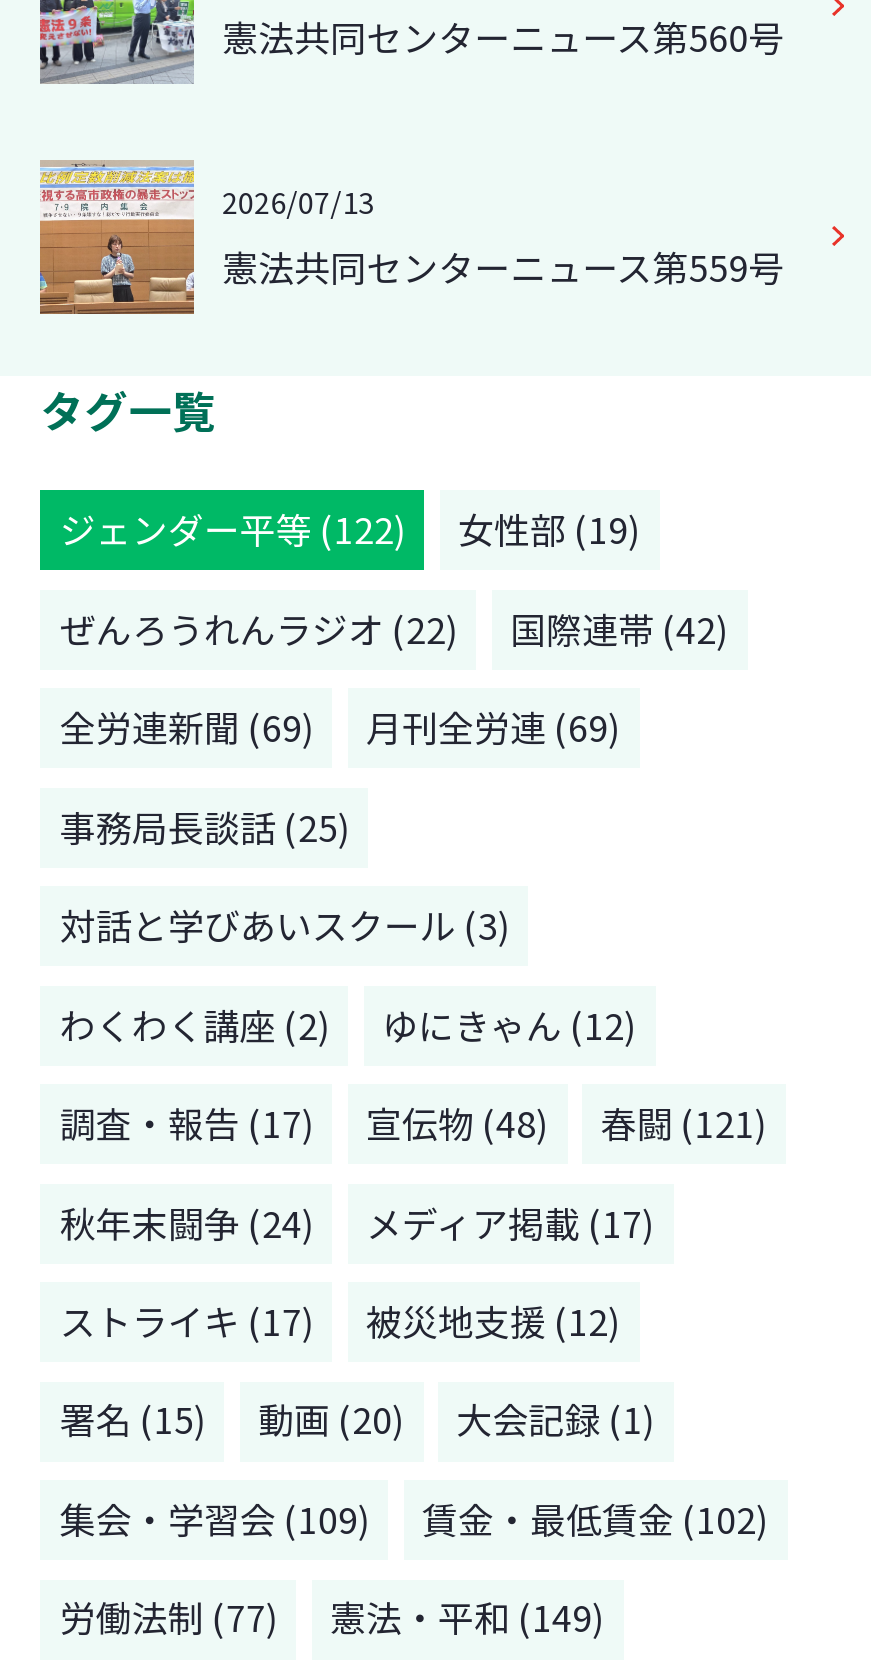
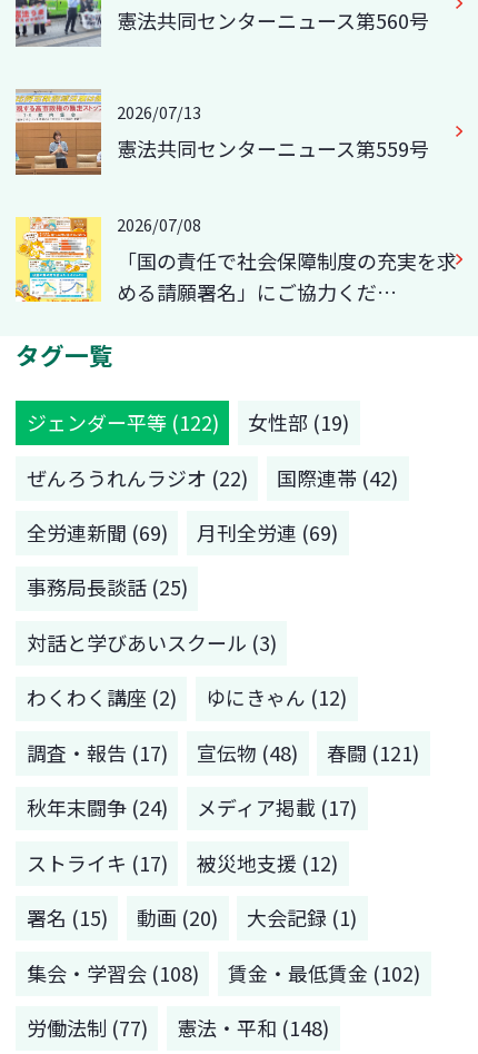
+ [image]
+ 2026/07/08
+ 「国の責任で社会保障制度の充実を求
+ める請願署名」にご協力くだ…

- 集会・学習会 (109) 賃金・最低賃金 (102)
+ 集会・学習会 (108) 賃金・最低賃金 (102)

- 労働法制 (77) 憲法・平和 (149)
+ 労働法制 (77) 憲法・平和 (148)
